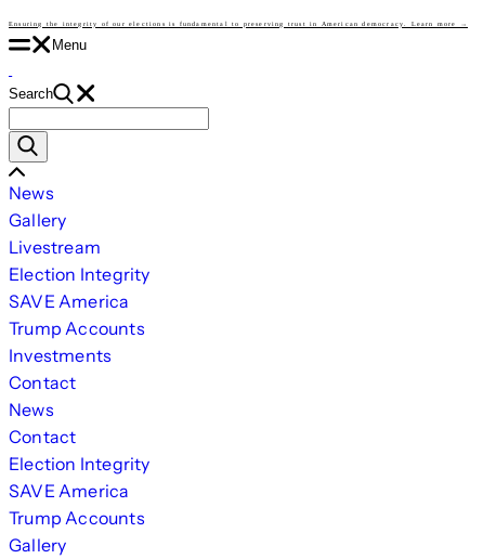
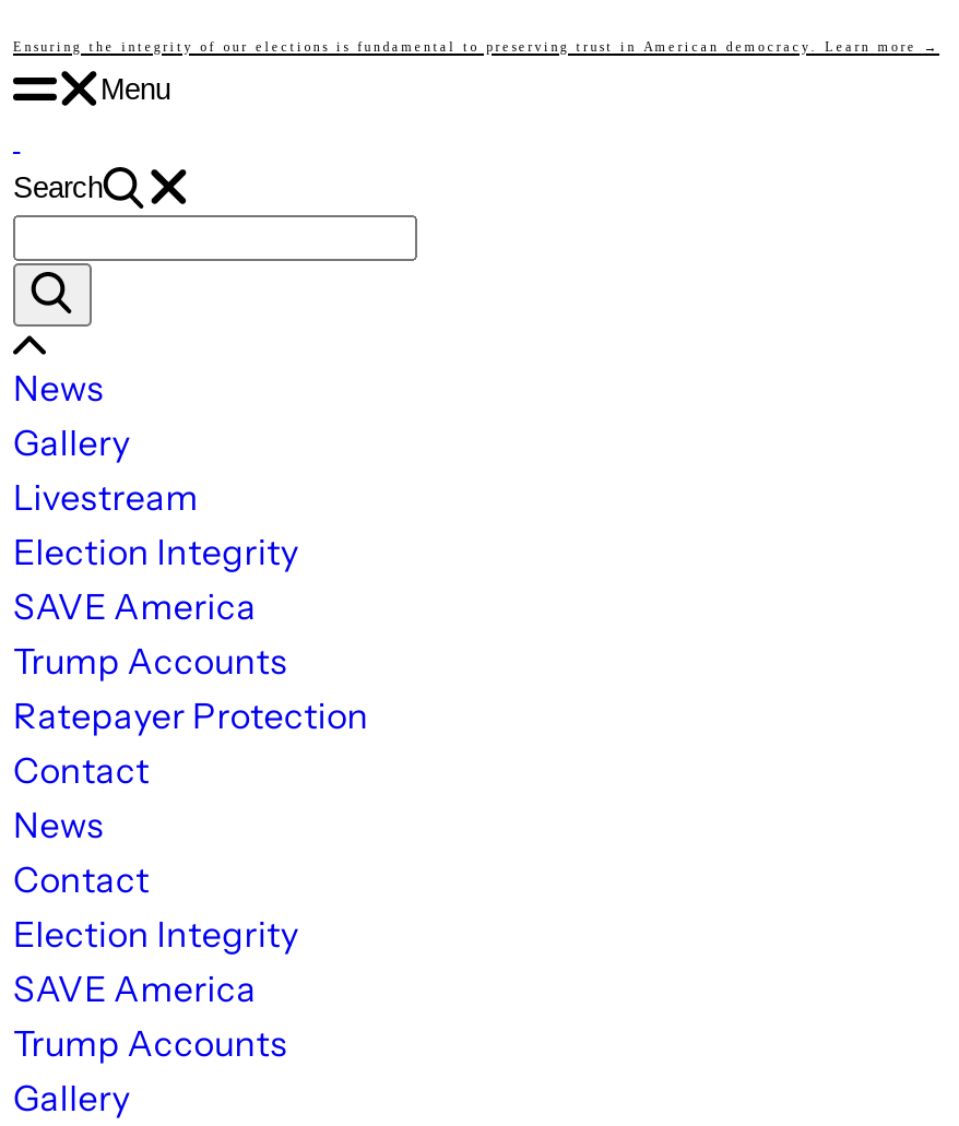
- Investments
+ Ratepayer Protection
